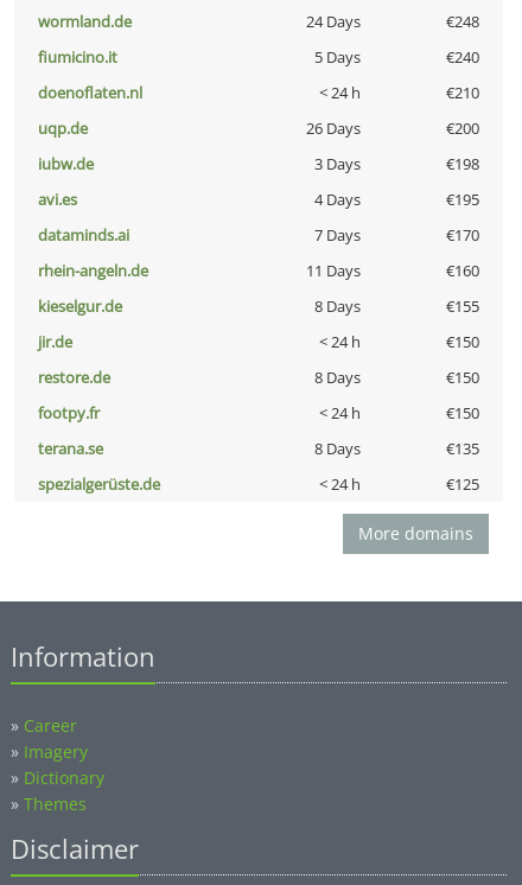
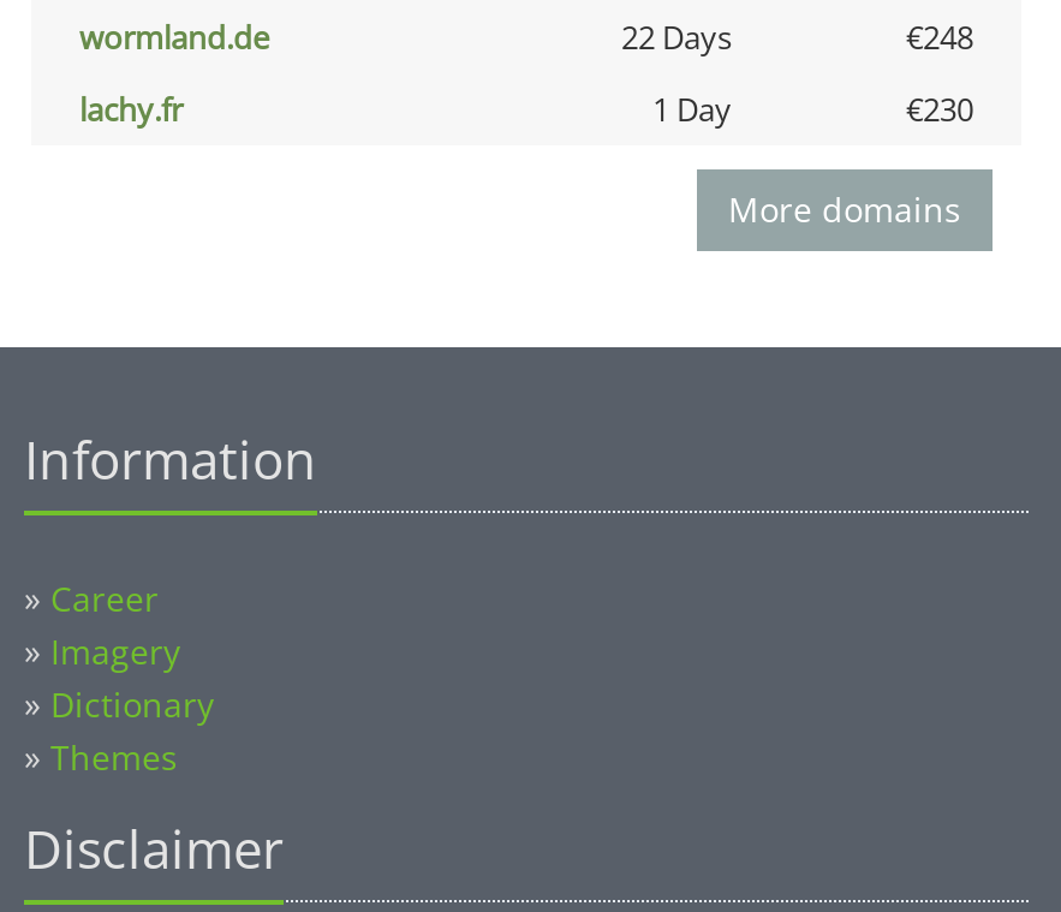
- 24 Days
+ 22 Days

- fiumicino.it
- 5 Days
- €240
- doenoflaten.nl
- < 24 h
- €210
- uqp.de
- 26 Days
- €200
- iubw.de
- 3 Days
- €198
- avi.es
- 4 Days
- €195
- dataminds.ai
- 7 Days
- €170
- rhein-angeln.de
- 11 Days
- €160
- kieselgur.de
- 8 Days
- €155
- jir.de
- < 24 h
- €150
- restore.de
- 8 Days
- €150
- footpy.fr
- < 24 h
- €150
- terana.se
- 8 Days
- €135
- spezialgerüste.de
- < 24 h
- €125
+ lachy.fr
+ 1 Day
+ €230
